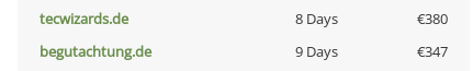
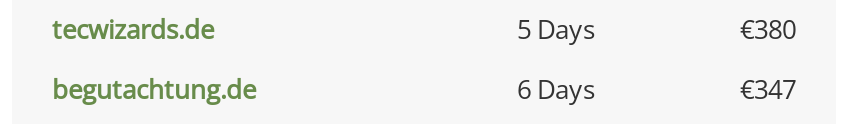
- 8 Days
+ 5 Days

- 9 Days
+ 6 Days
